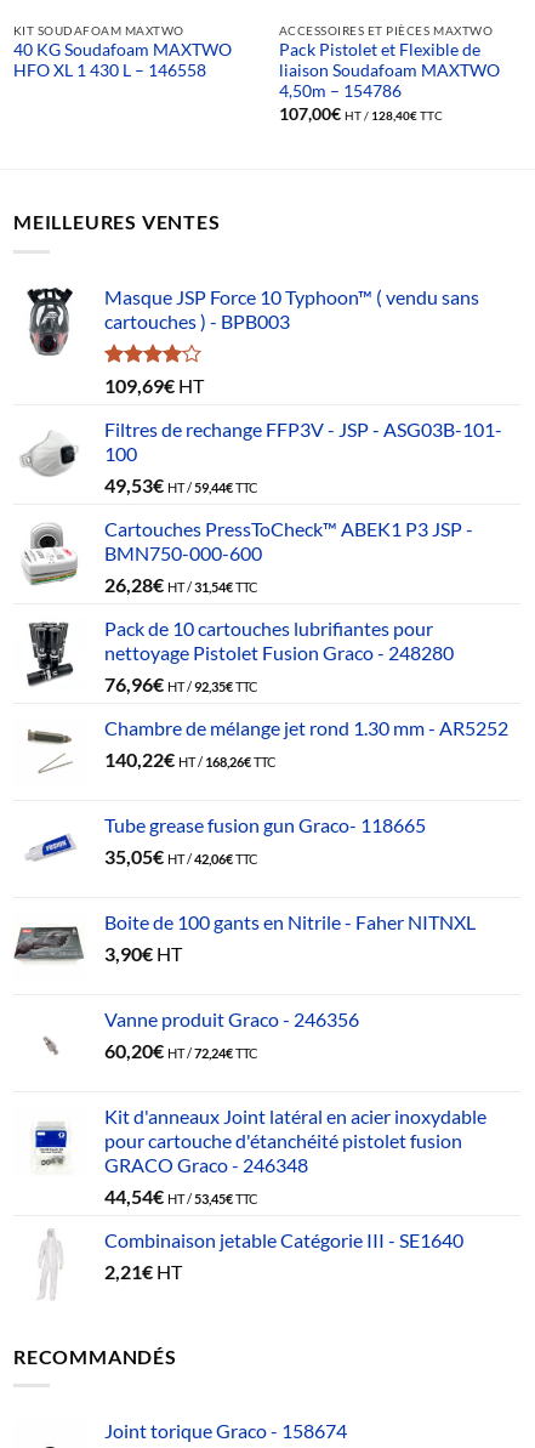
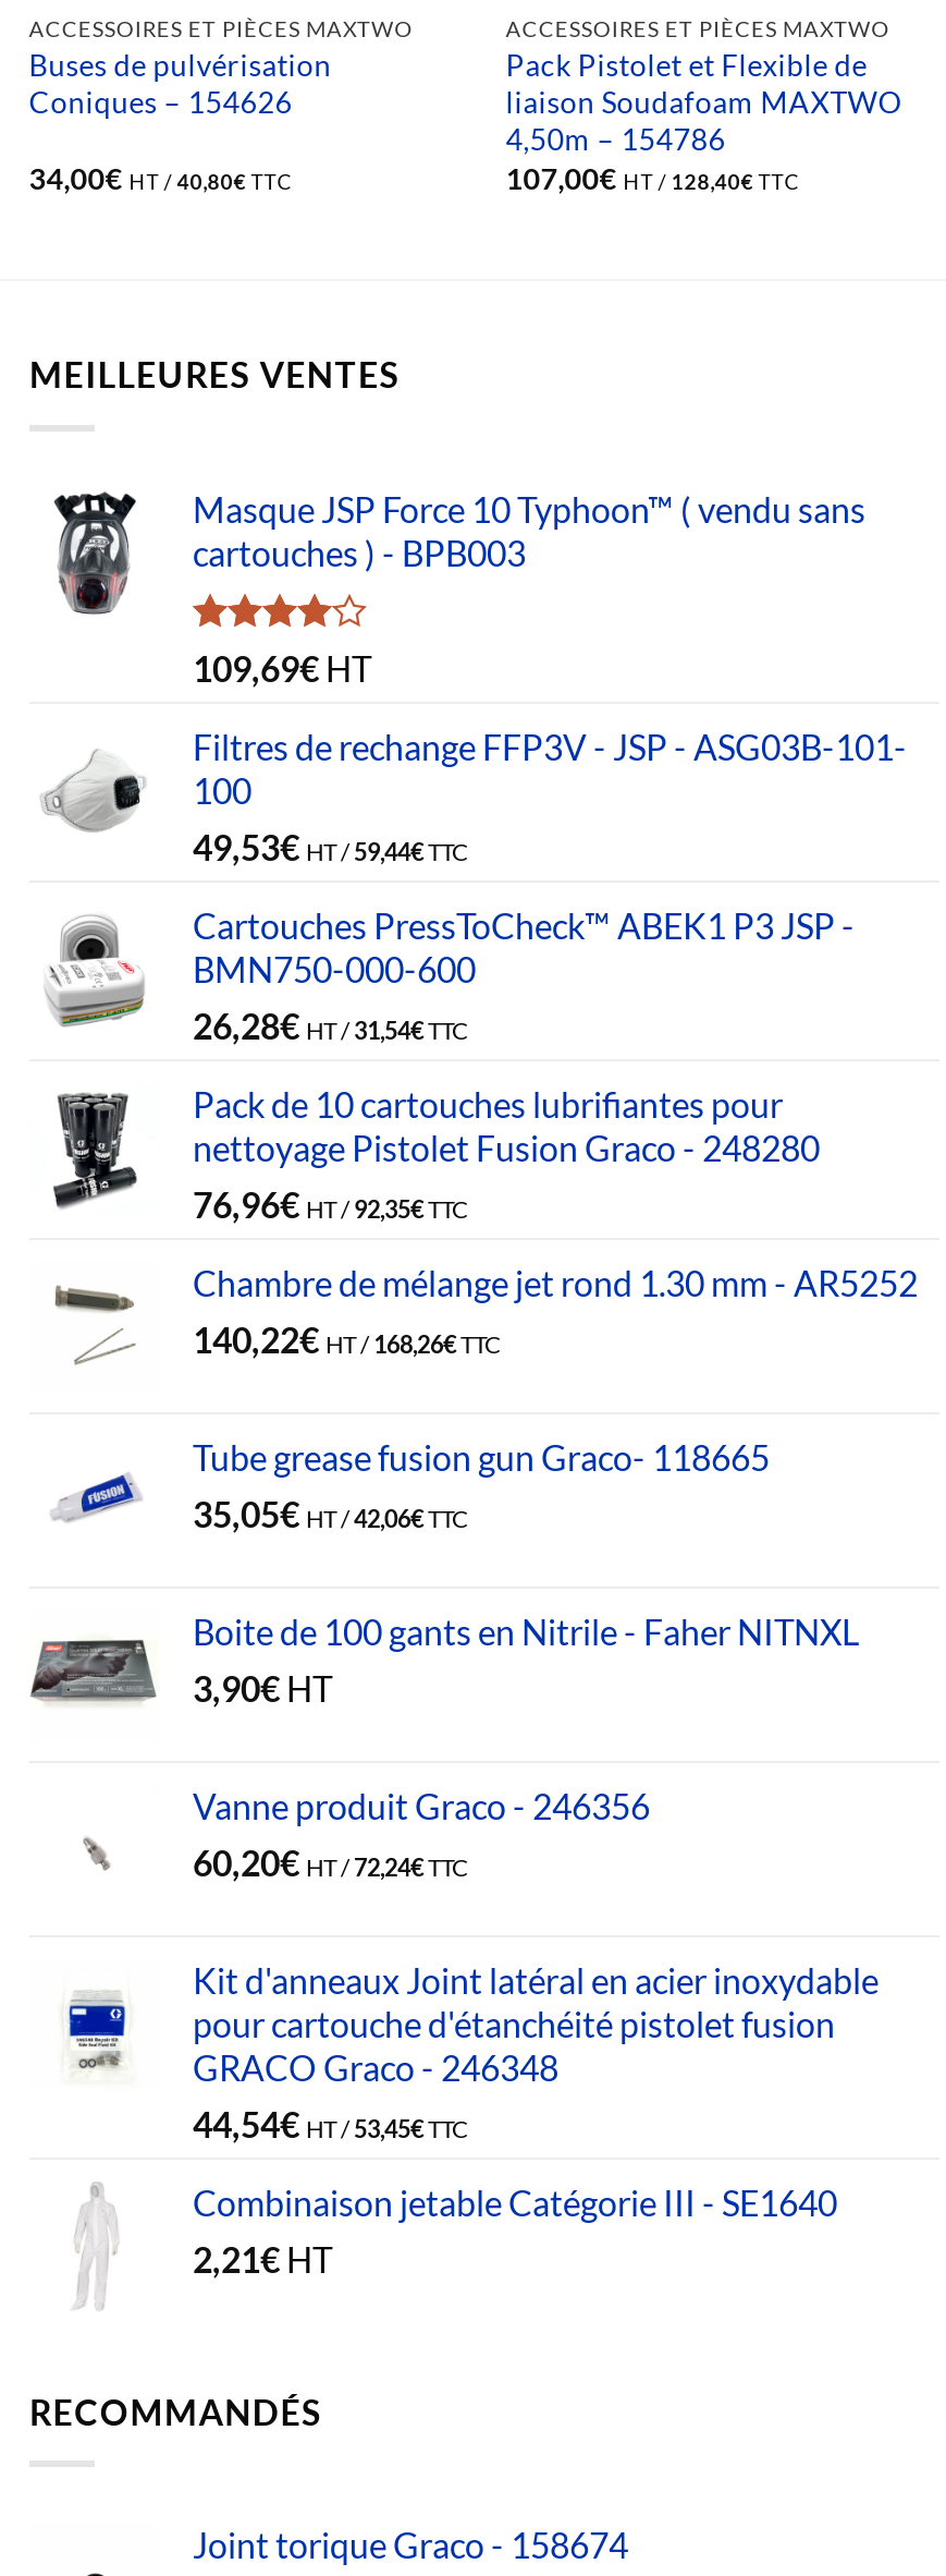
- KIT SOUDAFOAM MAXTWO
- 40 KG Soudafoam MAXTWO
- HFO XL 1 430 L – 146558
+ ACCESSOIRES ET PIÈCES MAXTWO
+ Buses de pulvérisation
+ Coniques – 154626
+ 34,00€ HT /40,80€TTC
